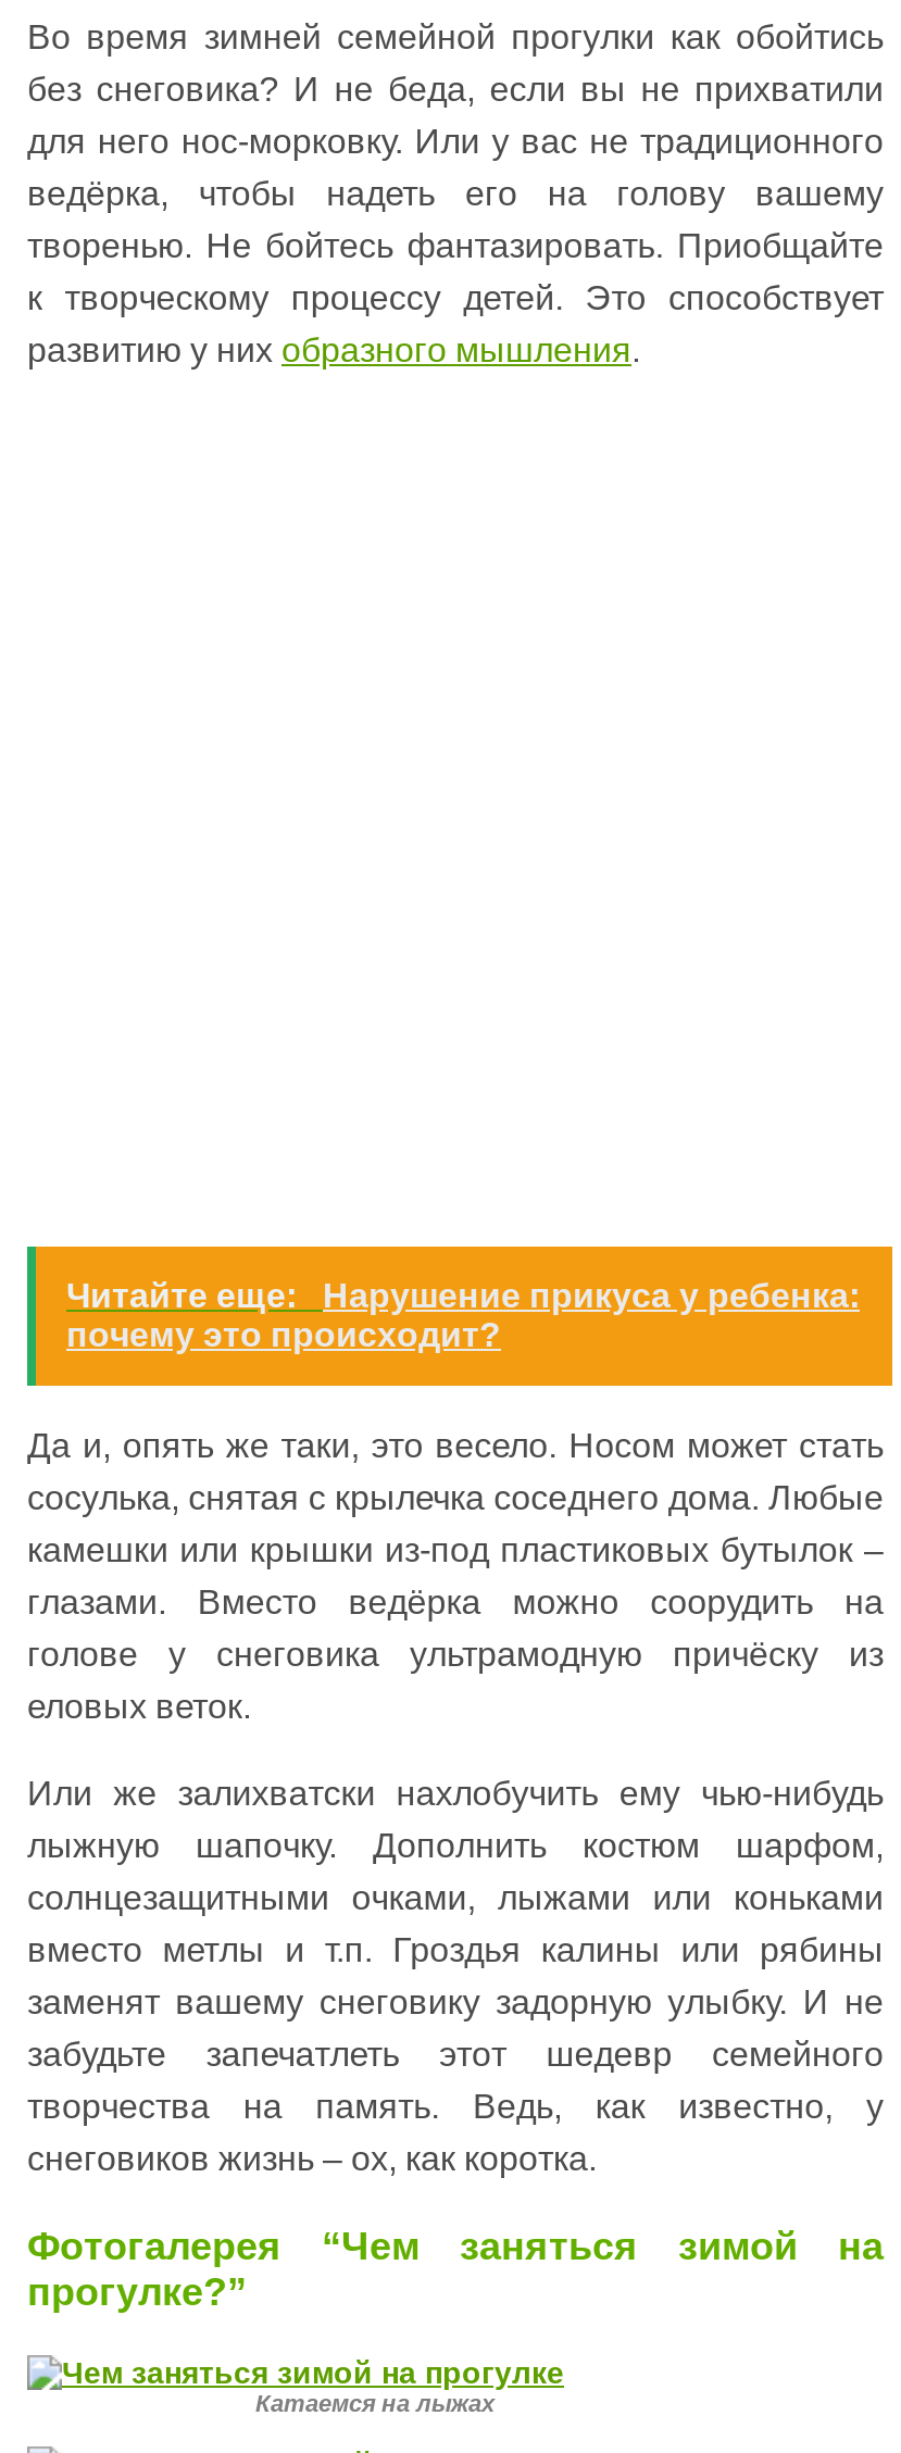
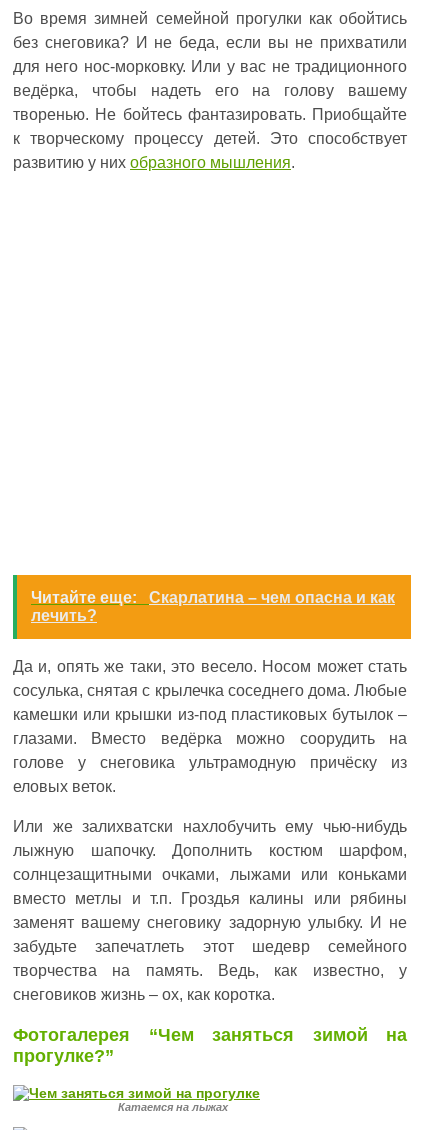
- Читайте еще: Нарушение прикуса у ребенка:
- почему это происходит?
+ Читайте еще: Скарлатина – чем опасна и как
+ лечить?
